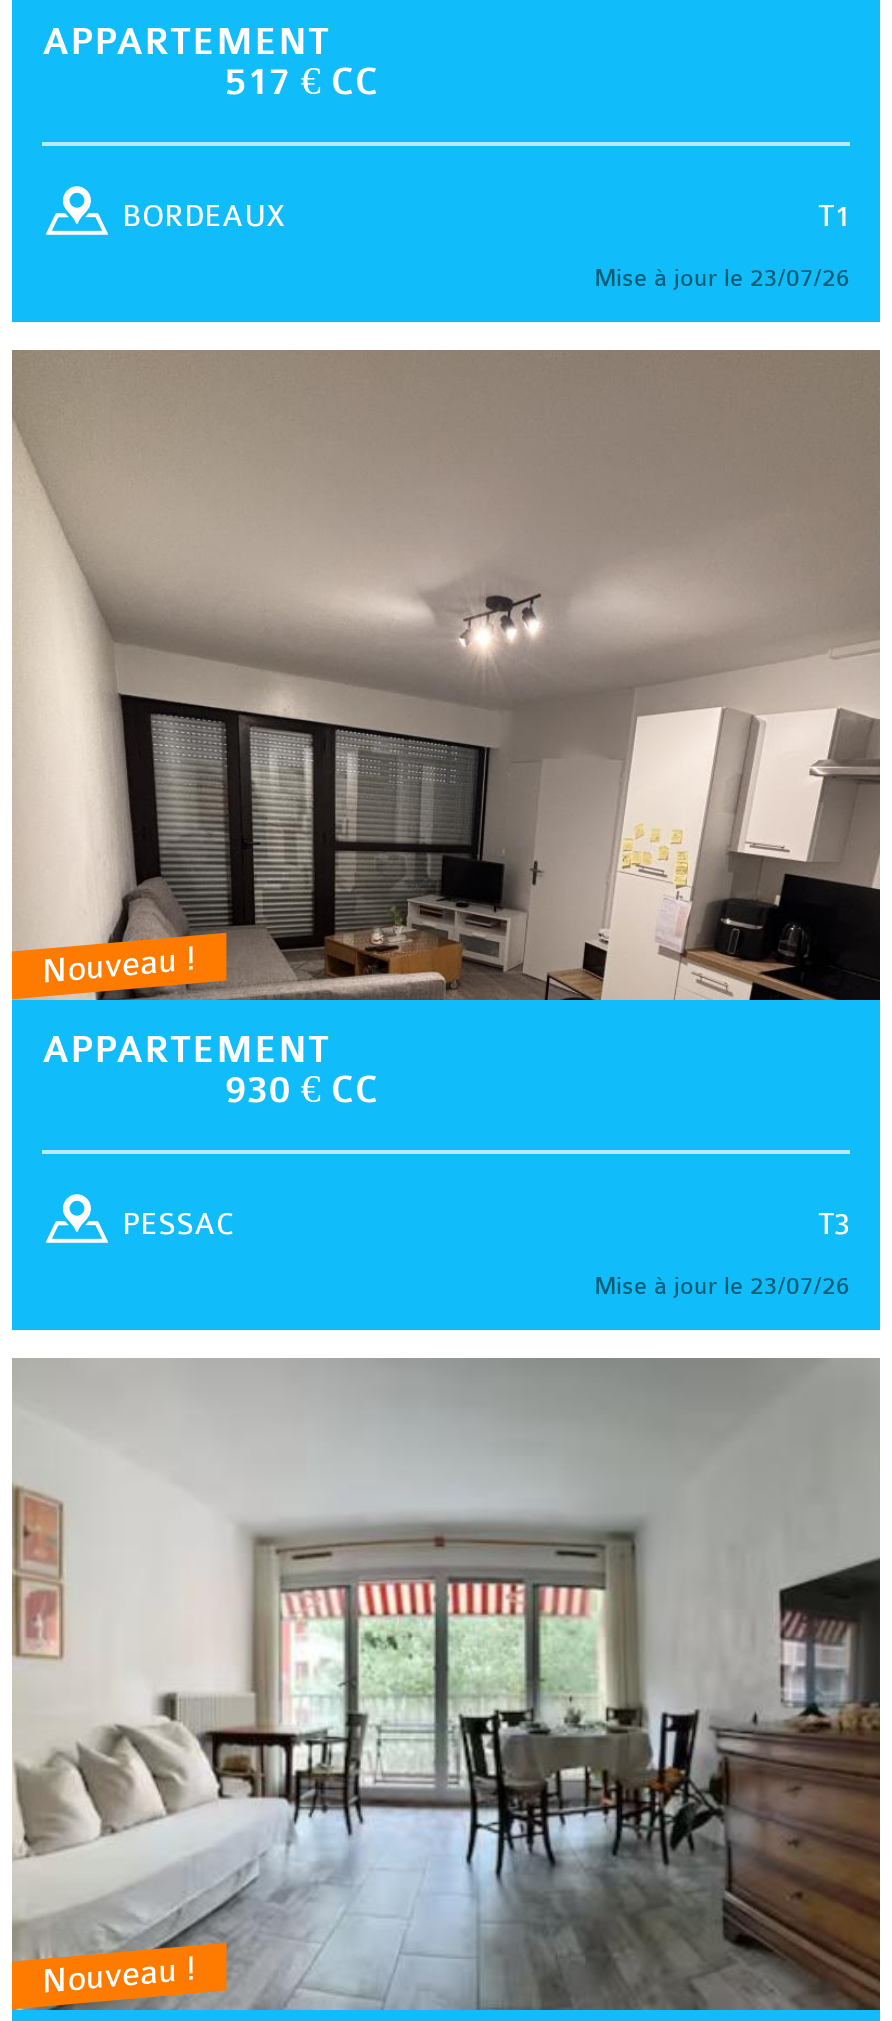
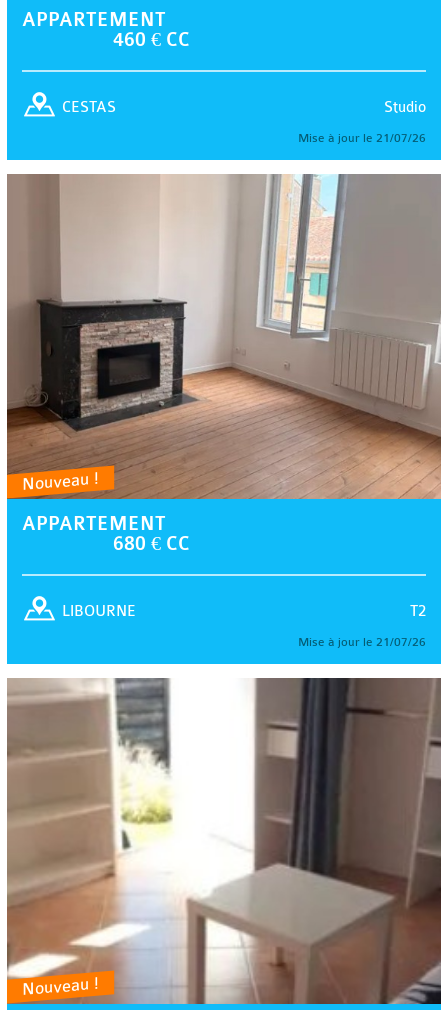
- 517 € CC
+ 460 € CC

- T1
- BORDEAUX
+ Studio
+ CESTAS

- Mise à jour le 23/07/26
+ Mise à jour le 21/07/26

- [image]
- 930 € CC
+ [image]
+ 680 € CC

- T3
- PESSAC
+ T2
+ LIBOURNE

- Mise à jour le 23/07/26
+ Mise à jour le 21/07/26

- [image]
+ [image]
